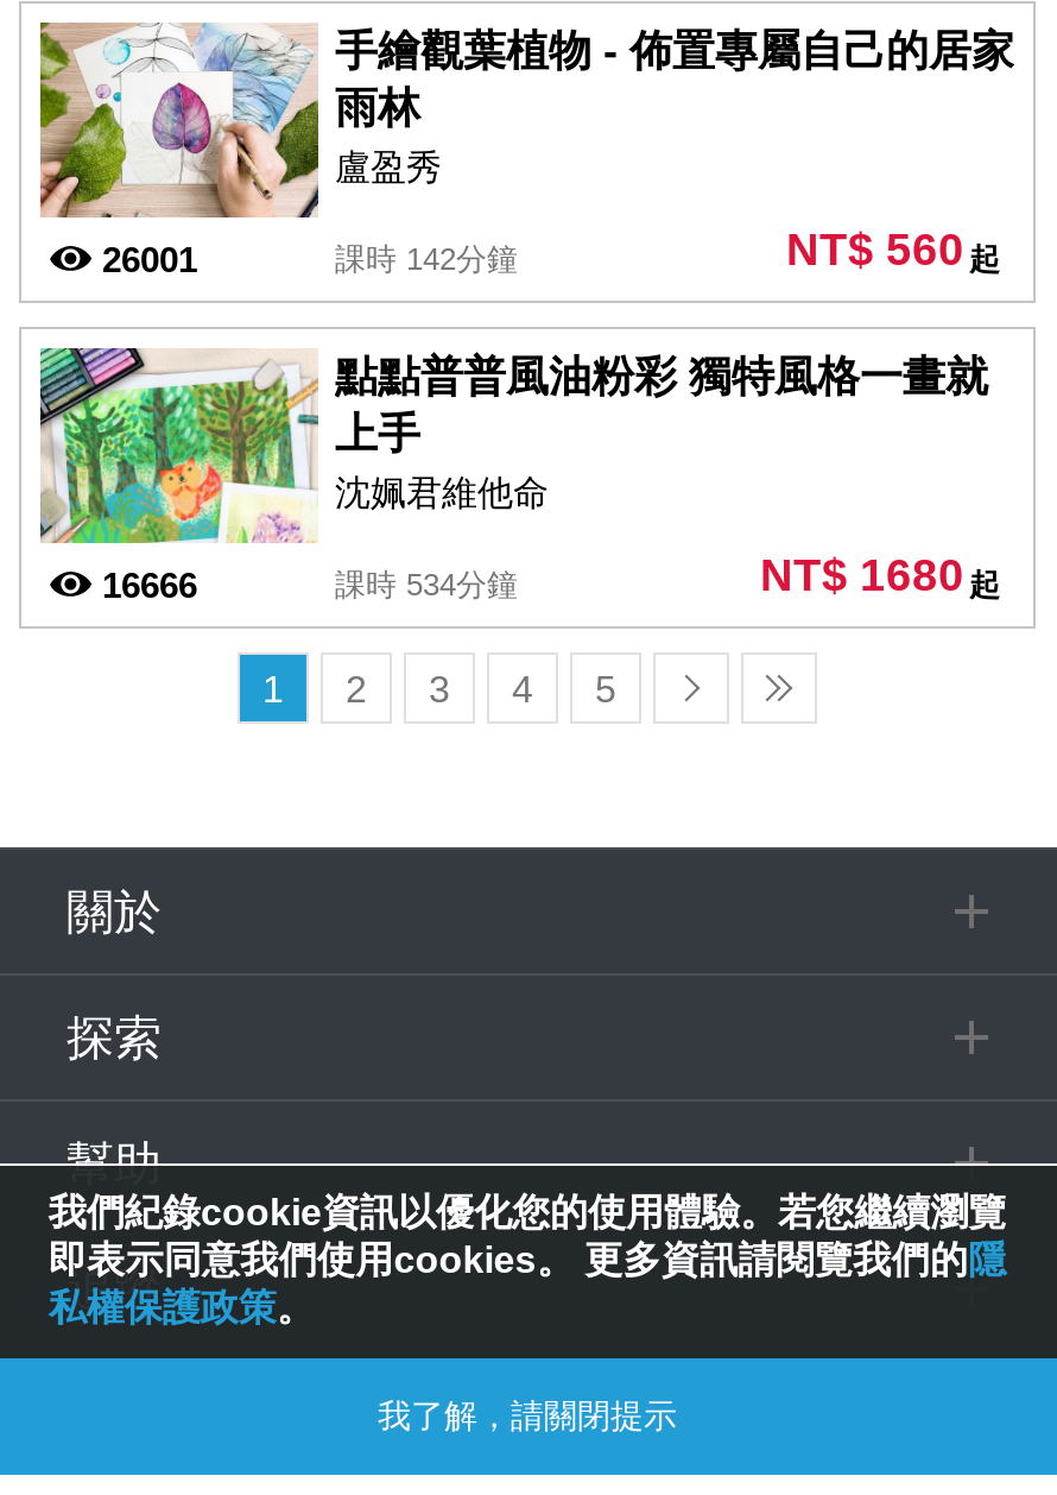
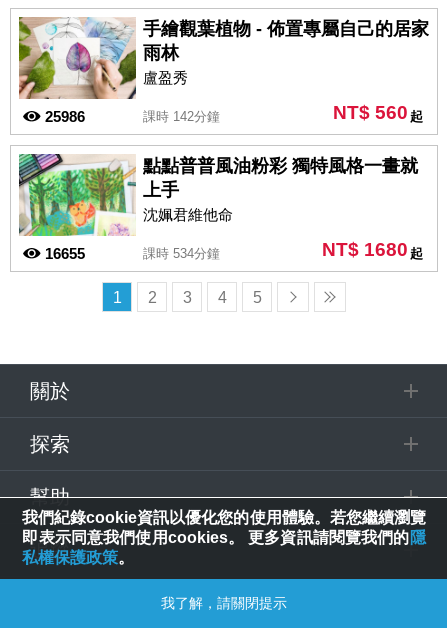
- 26001
+ 25986

- 16666
+ 16655
